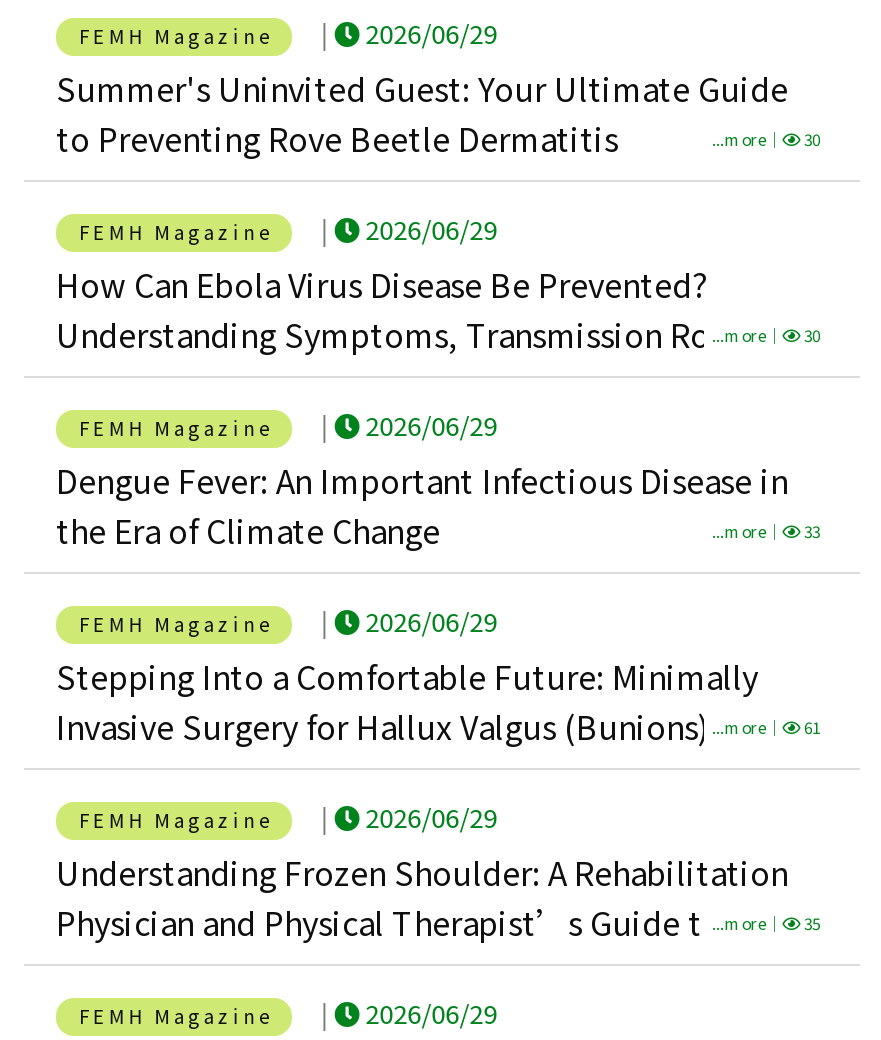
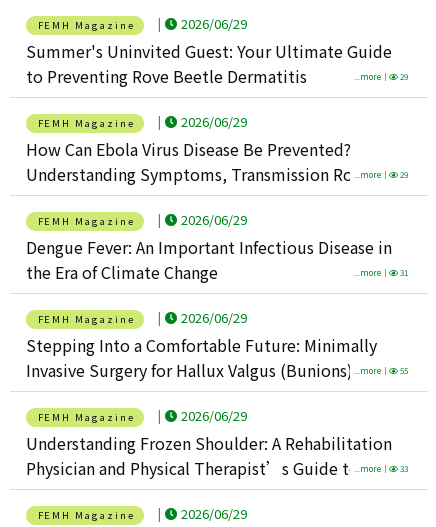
- ...more｜ 30
+ ...more｜ 29

- 30
+ 29

- ...more｜ 33
+ ...more｜ 31

- Invasive Surgery for Hallux Valgus (Bunions)...more｜ 61
+ Invasive Surgery for Hallux Valgus (Bunions)...more｜ 55

- 35
+ 33
